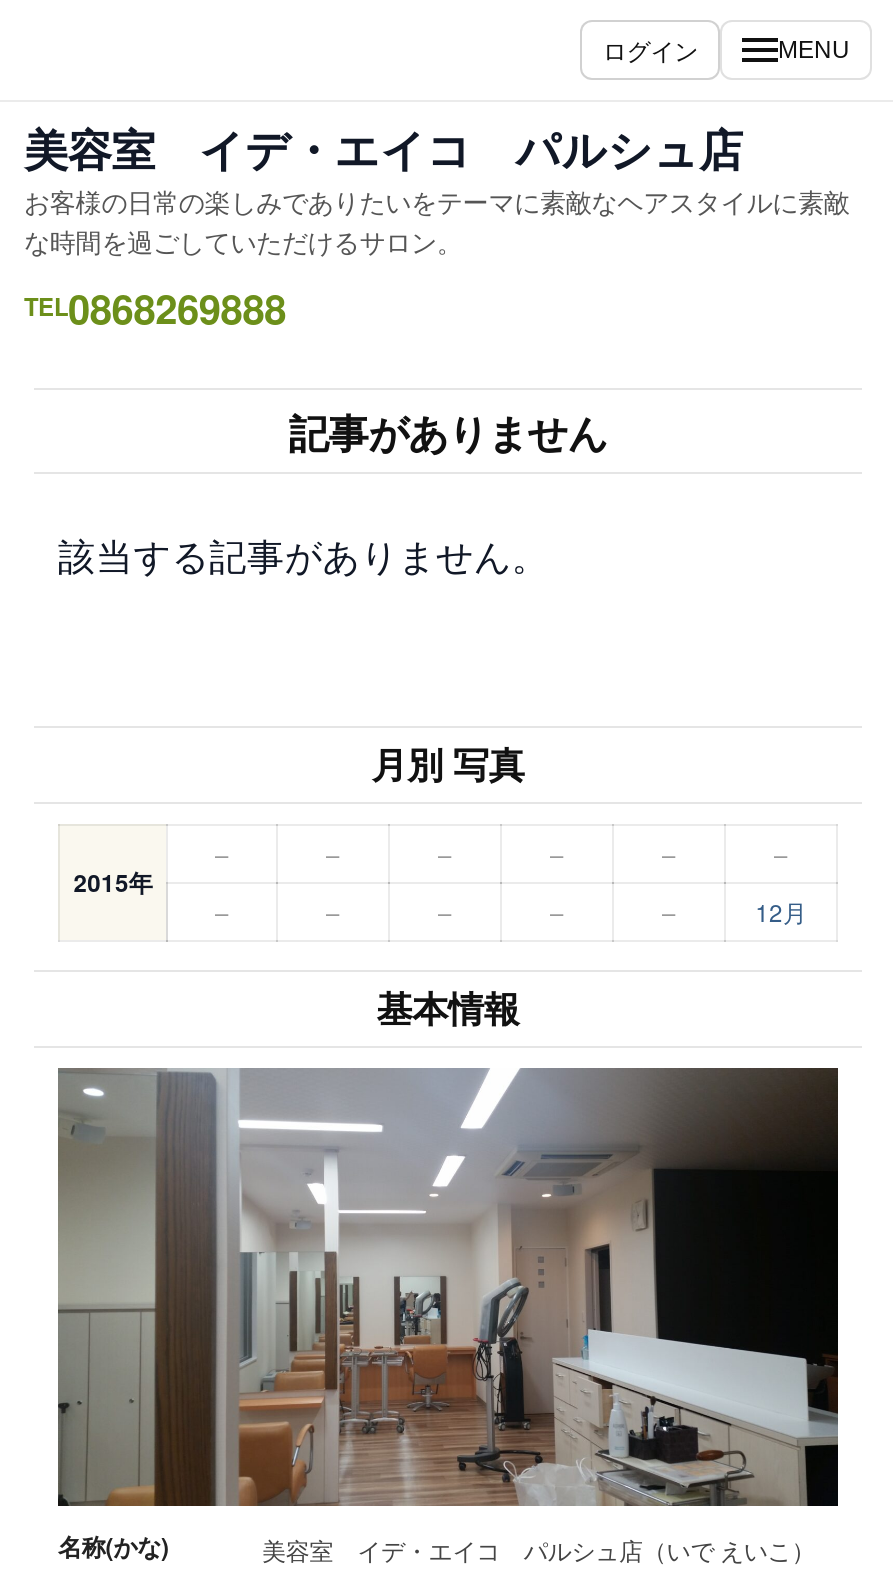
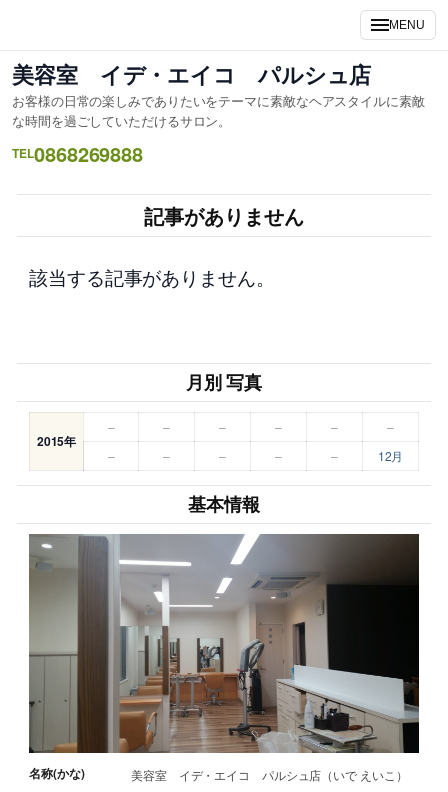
- ログイン
